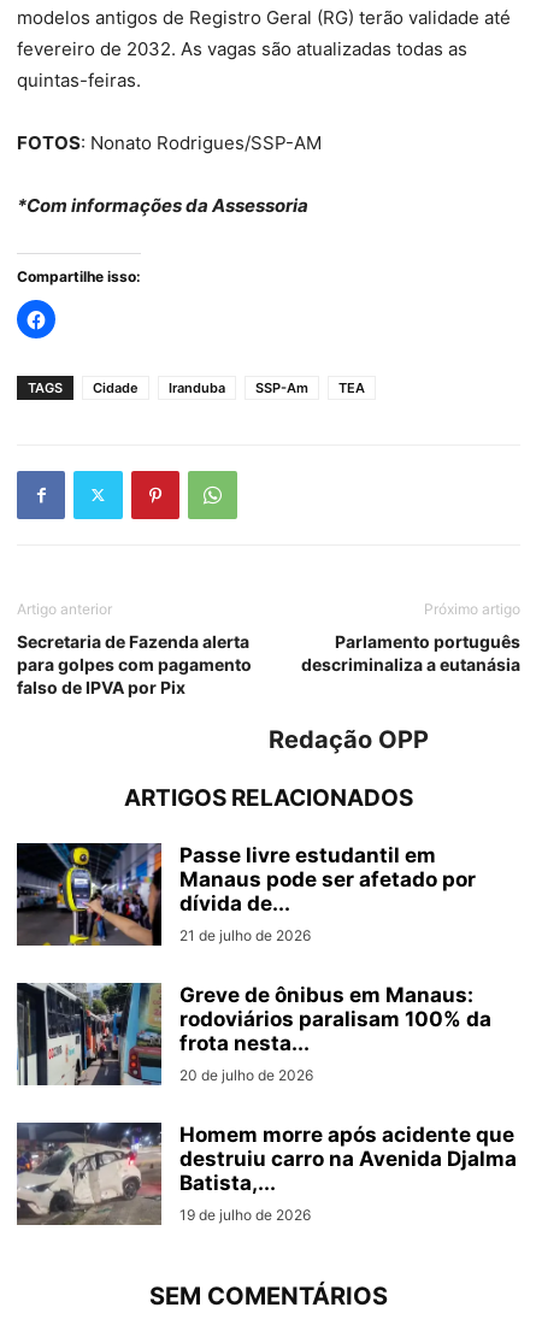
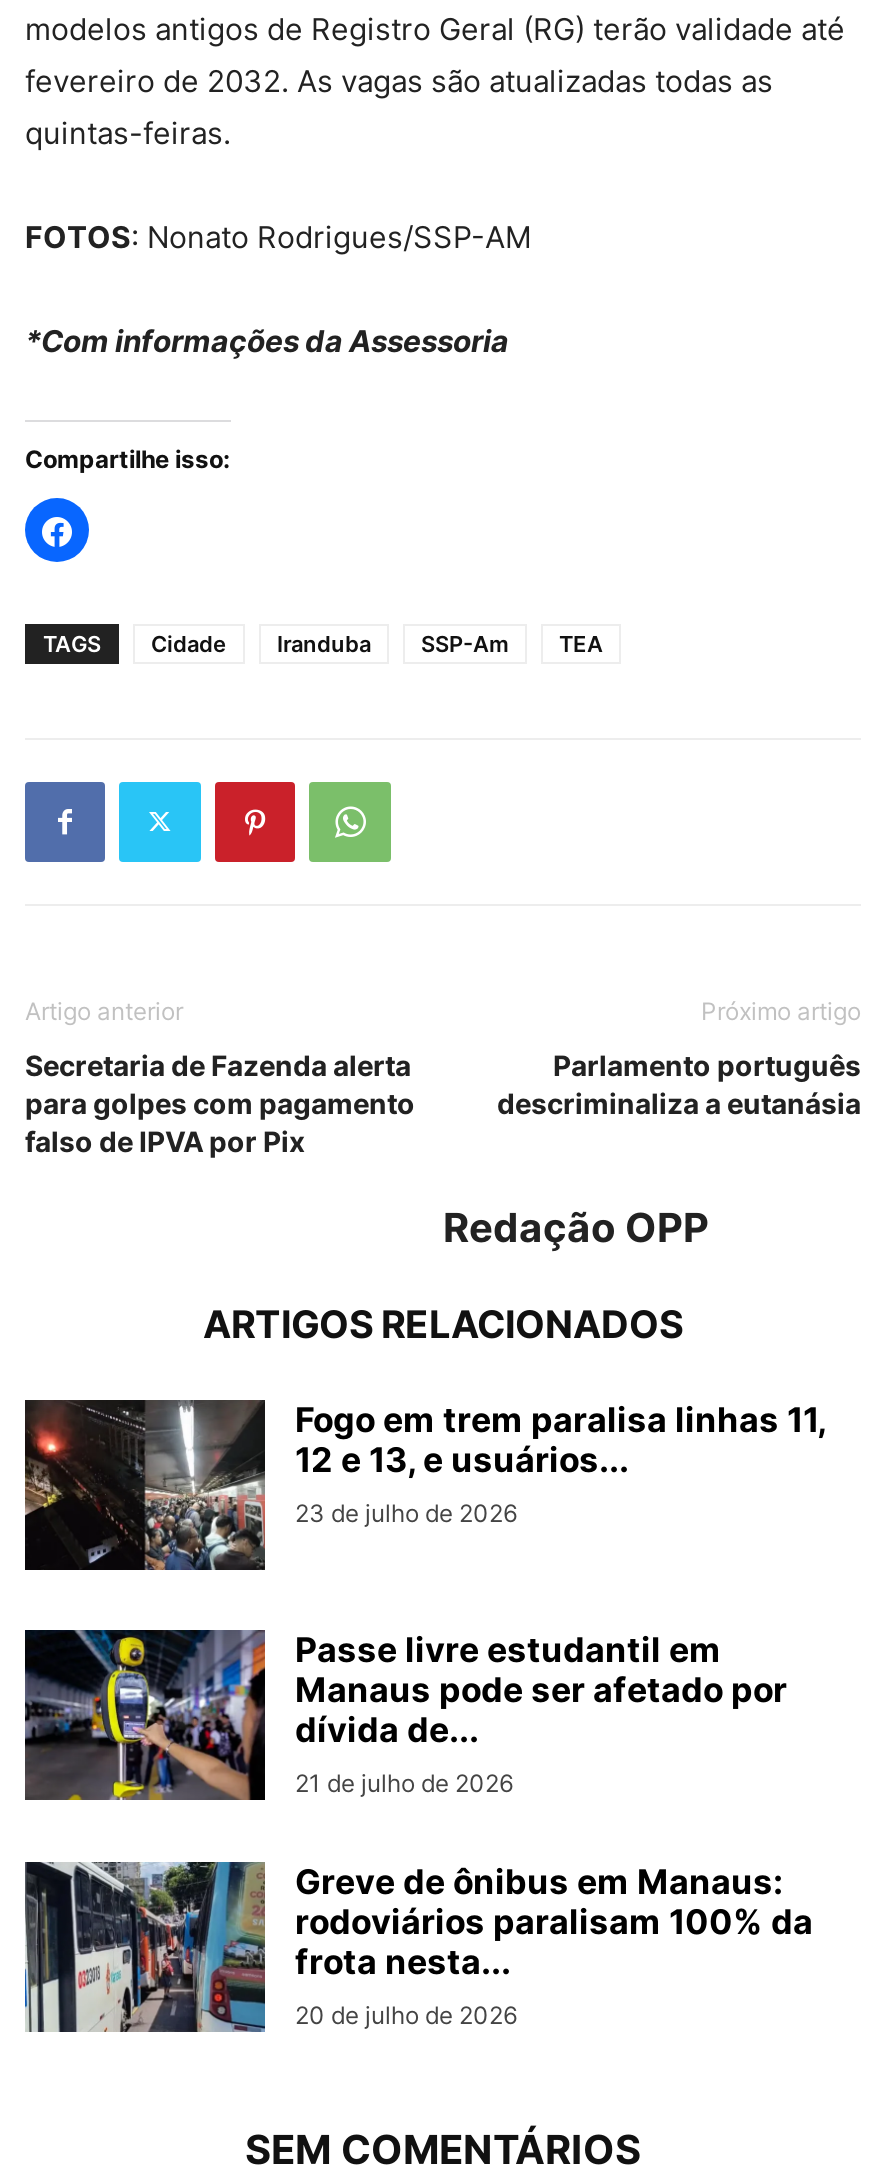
+ [image]
+ Fogo em trem paralisa linhas 11,
+ 12 e 13, e usuários...
+ 23 de julho de 2026

moved down: [image] | Passe livre estudantil em | Manaus pode ser afetado por | ... | frota nesta... | 20 de julho de 2026

- [image]
- Homem morre após acidente que
- destruiu carro na Avenida Djalma
- Batista,...
- 19 de julho de 2026
